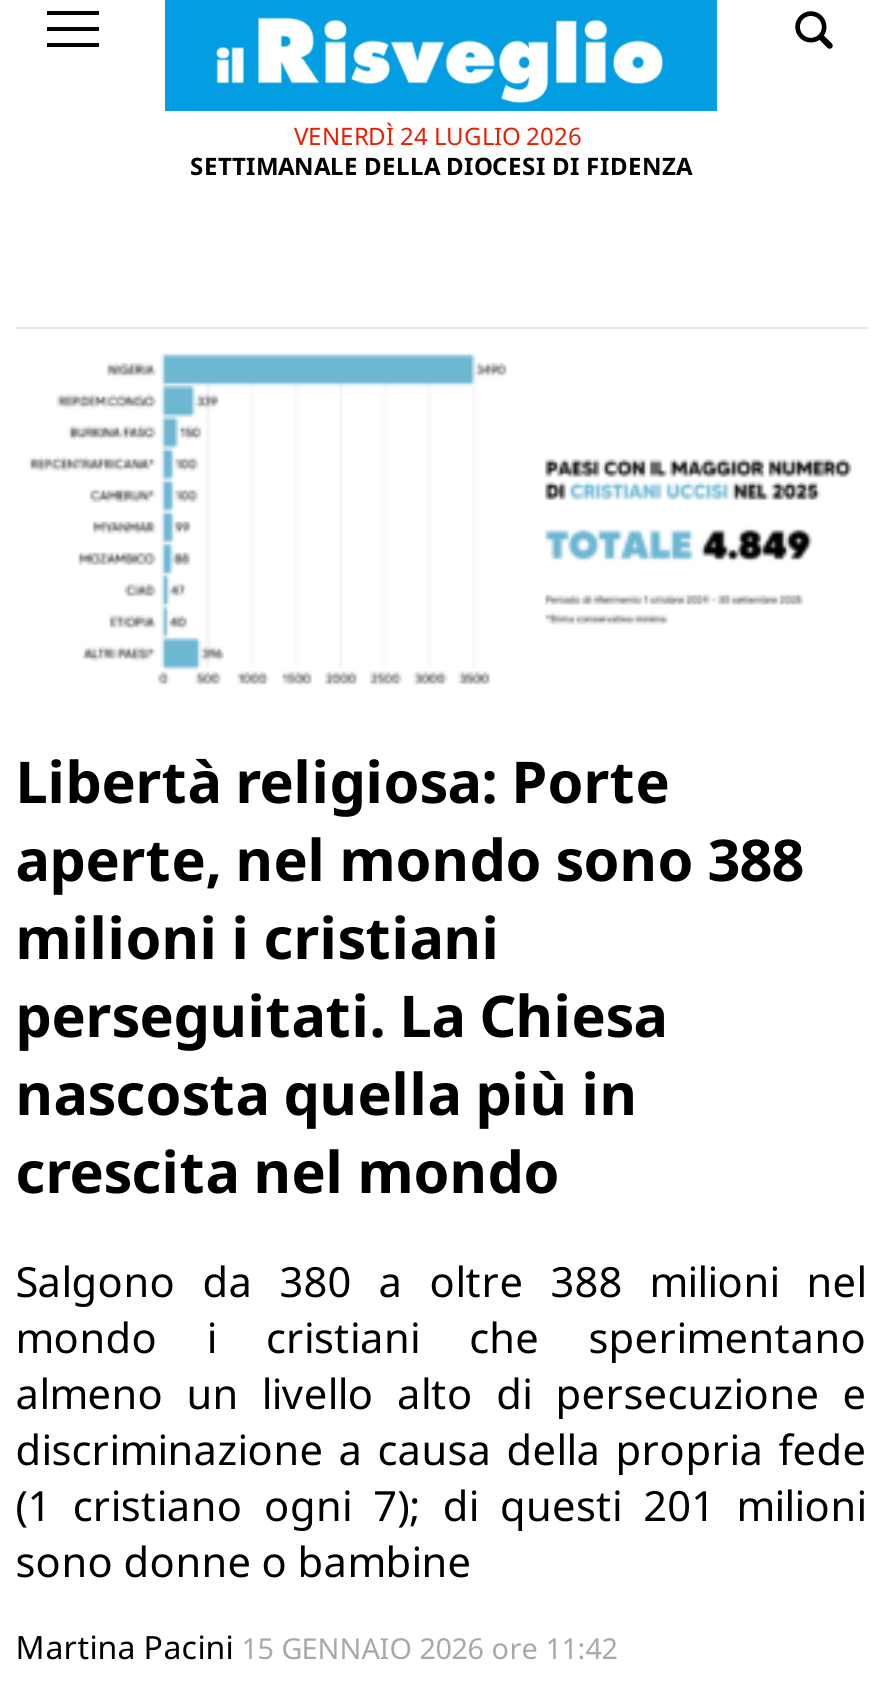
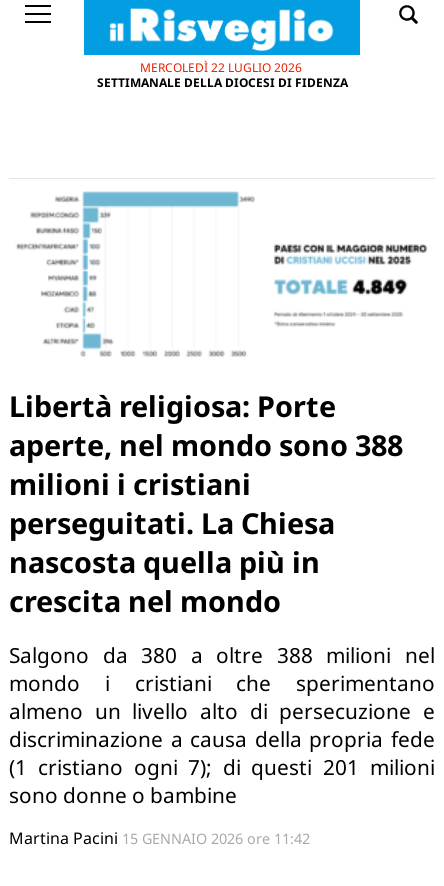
- VENERDÌ 24 LUGLIO 2026
+ MERCOLEDÌ 22 LUGLIO 2026
